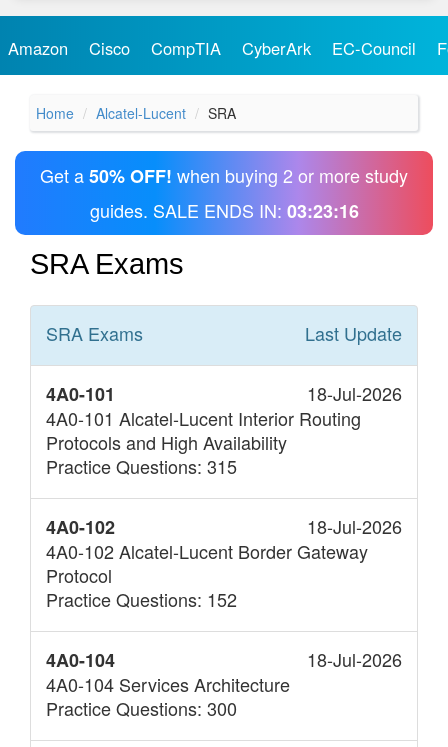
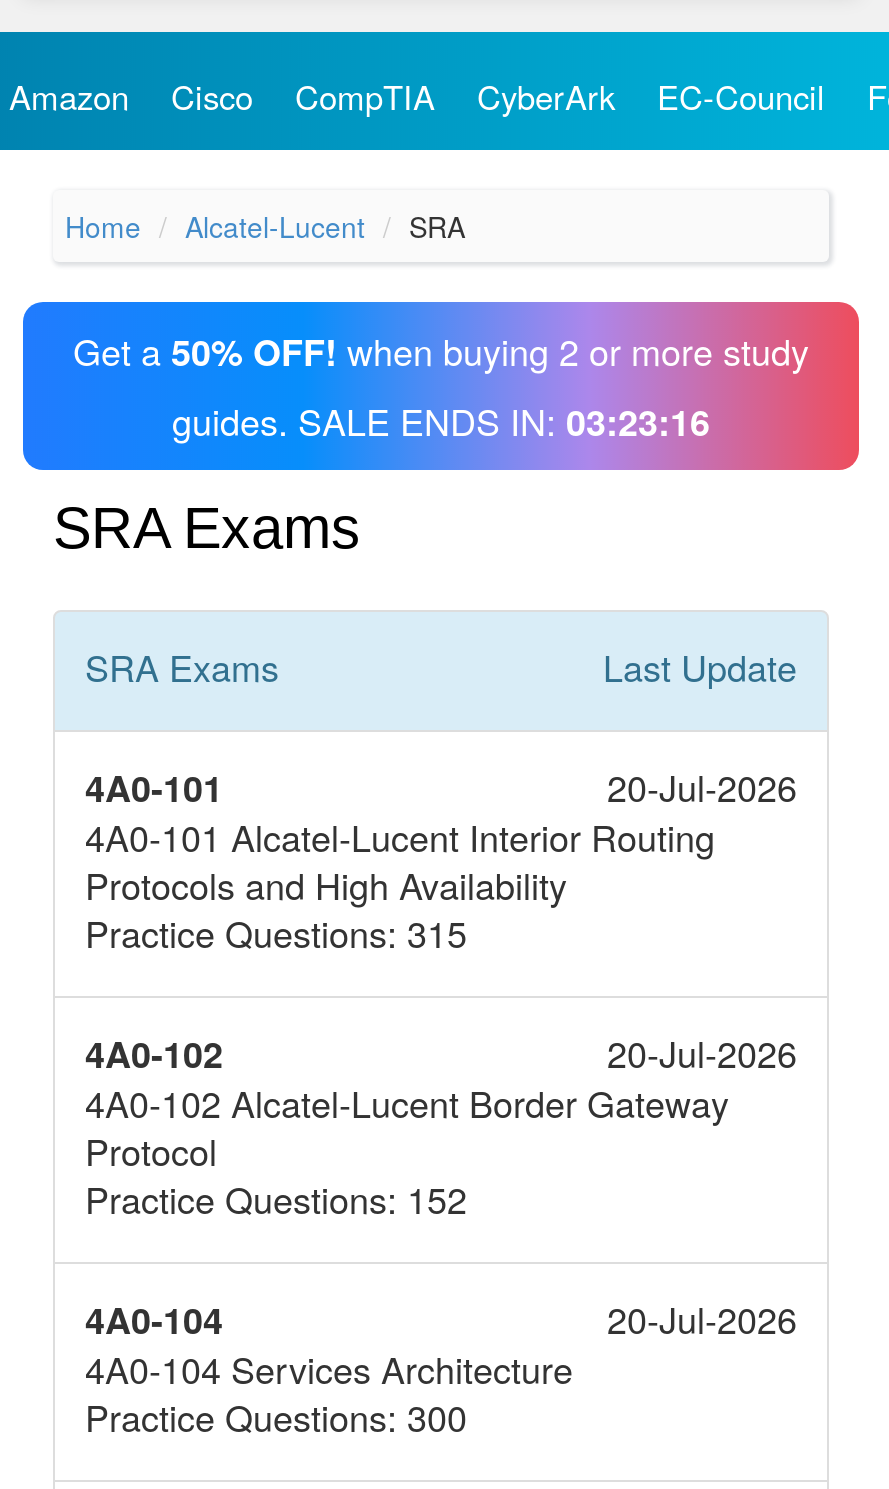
- 18-Jul-2026
+ 20-Jul-2026

- 18-Jul-2026
+ 20-Jul-2026

- 18-Jul-2026
+ 20-Jul-2026
